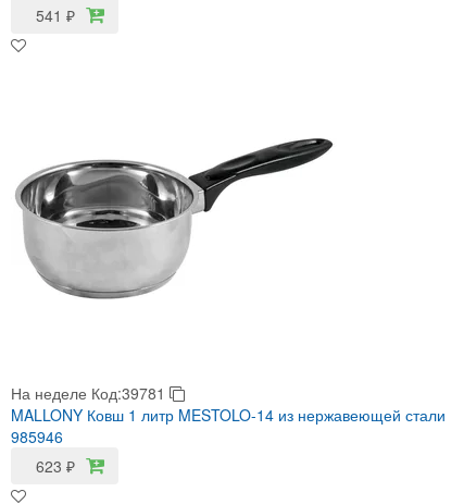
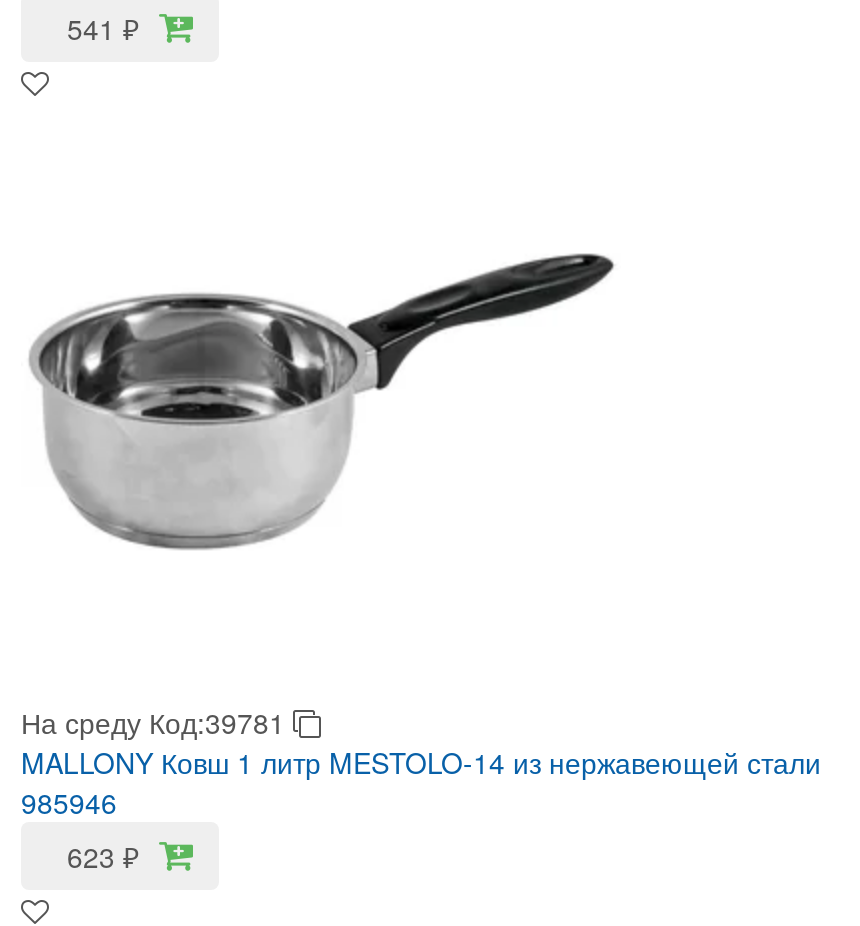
- На неделе Код:39781
+ На среду Код:39781
